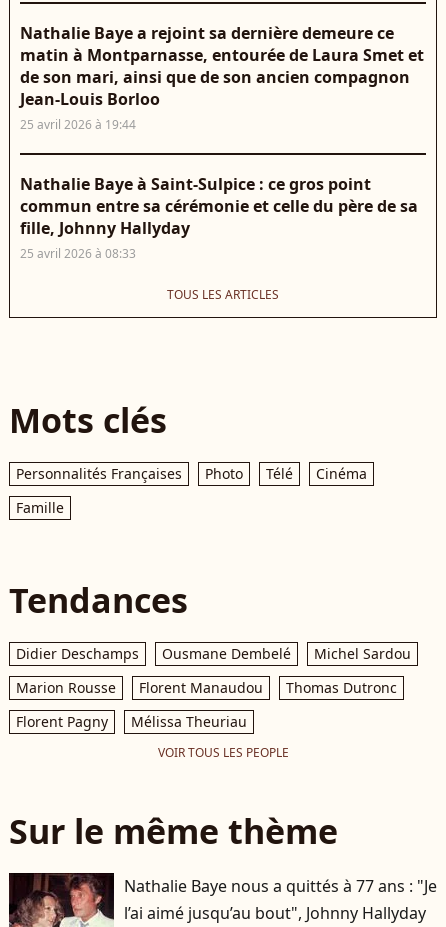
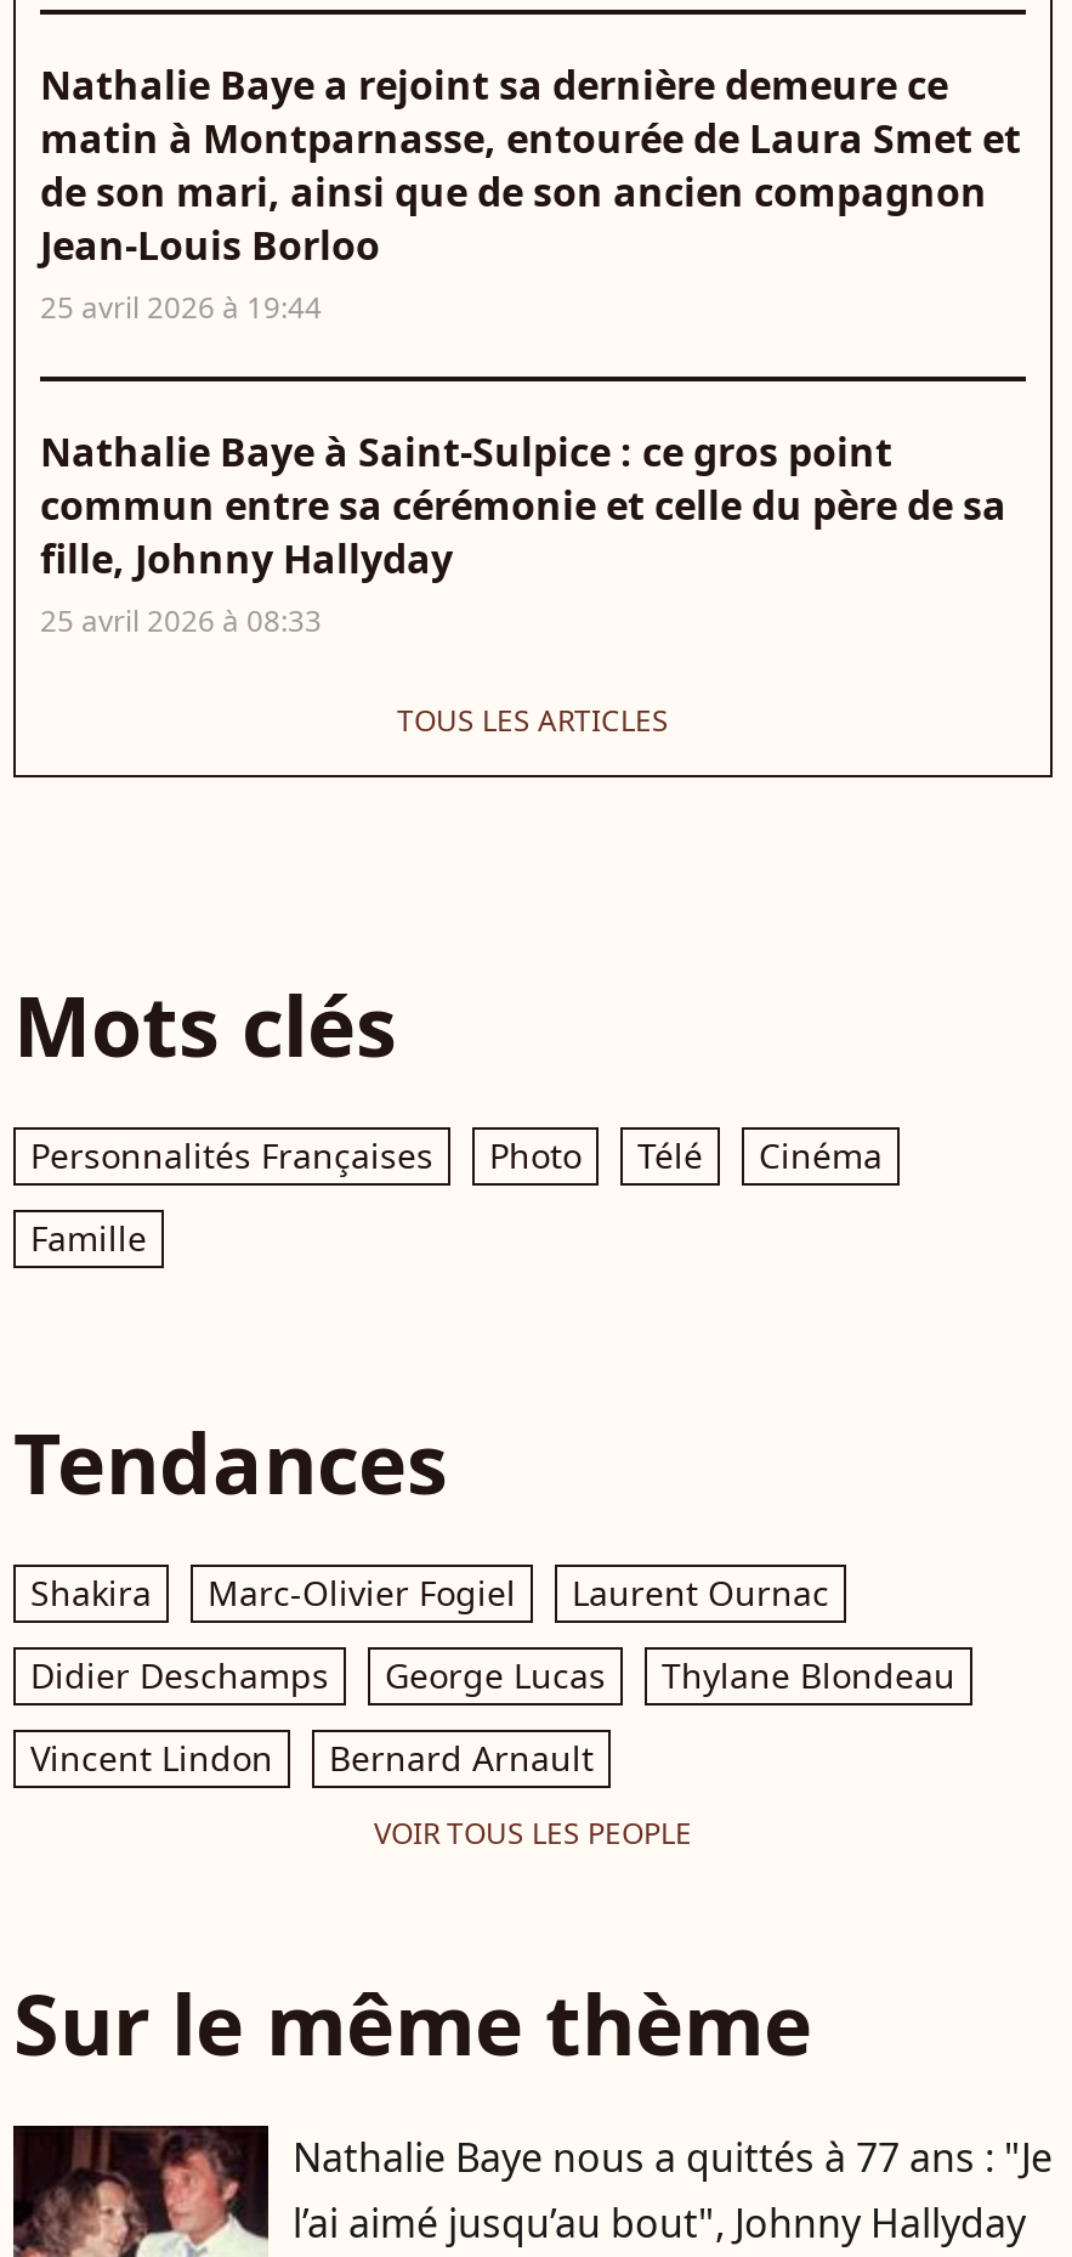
+ Shakira
+ Marc-Olivier Fogiel
+ Laurent Ournac

- Ousmane Dembelé
- Michel Sardou
- Marion Rousse
- Florent Manaudou
- Thomas Dutronc
- Florent Pagny
- Mélissa Theuriau
+ George Lucas
+ Thylane Blondeau
+ Vincent Lindon
+ Bernard Arnault

moved down: Didier Deschamps
